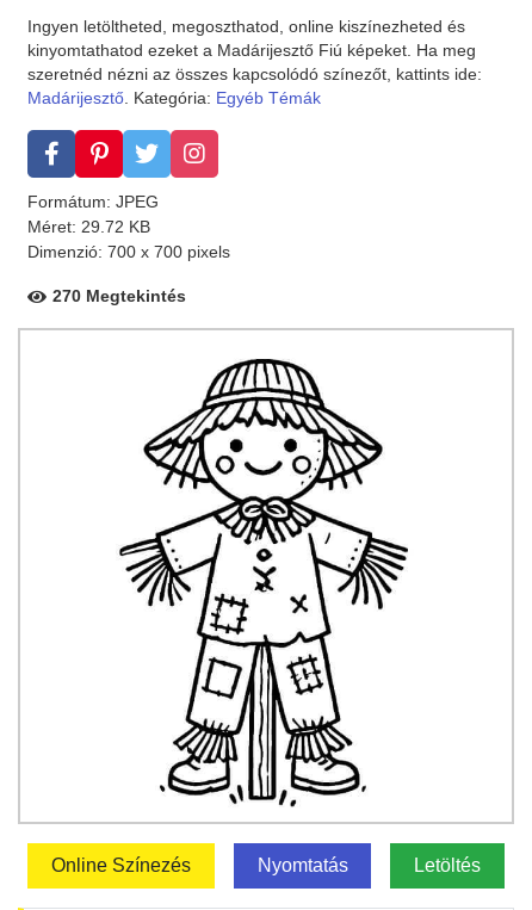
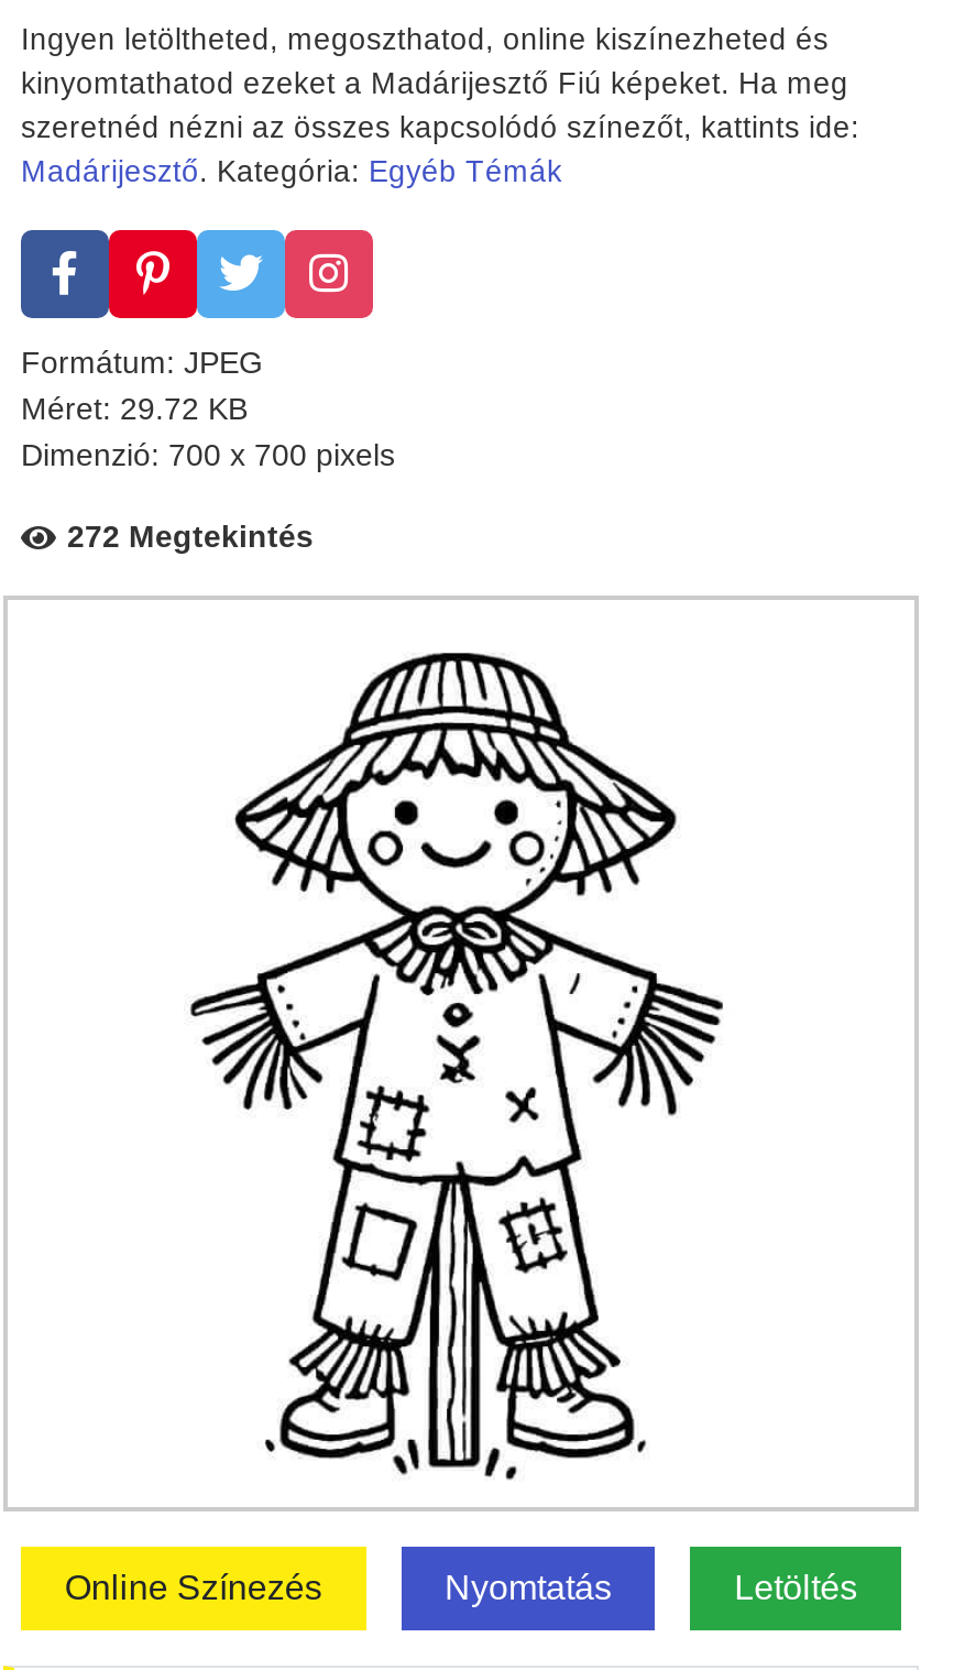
- 270 Megtekintés
+ 272 Megtekintés
